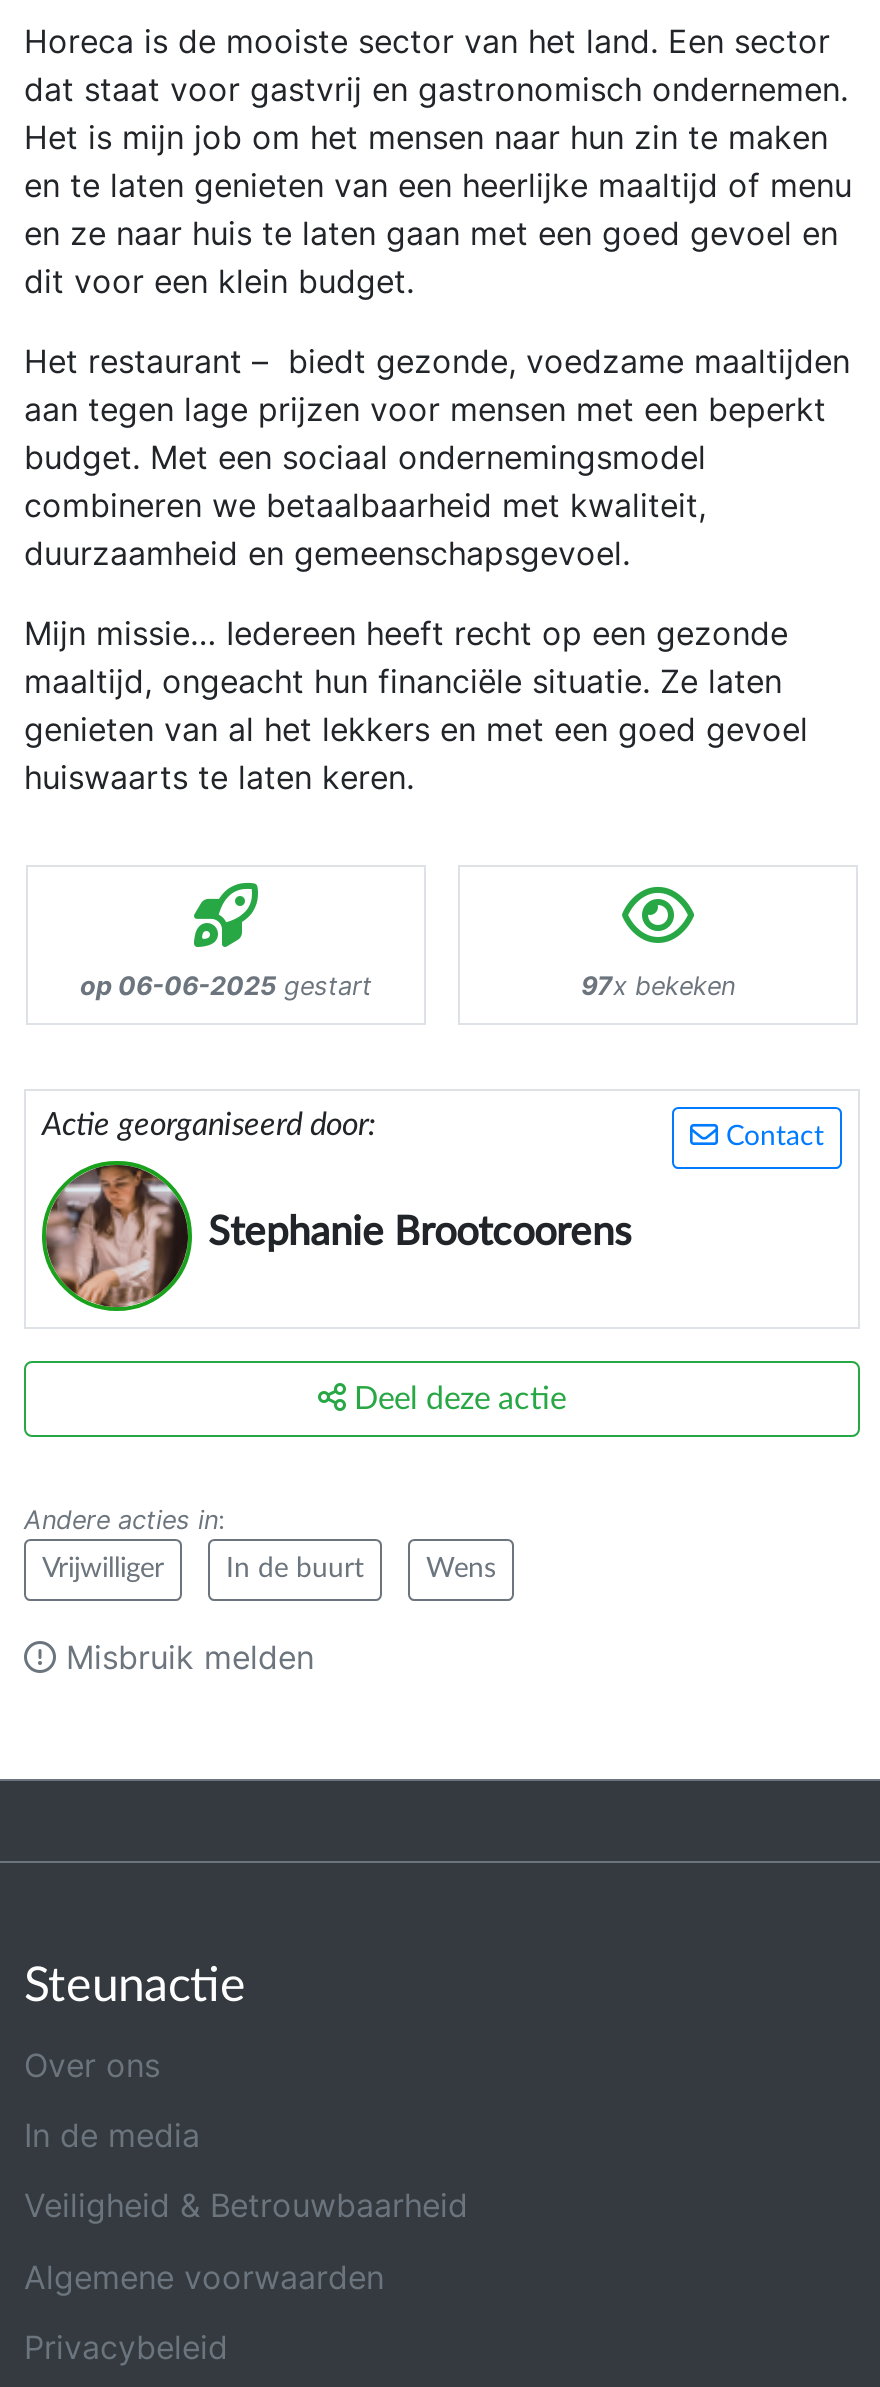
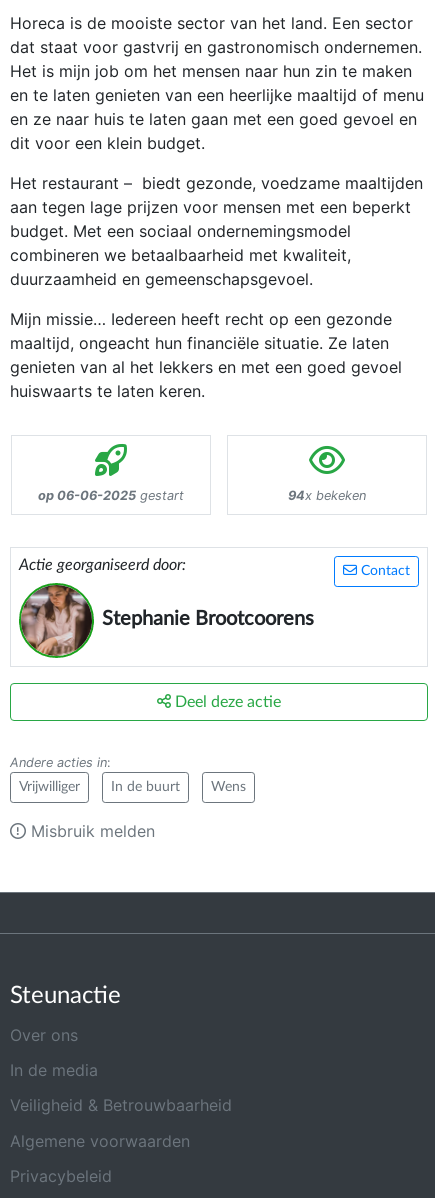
- 97x bekeken
+ 94x bekeken
